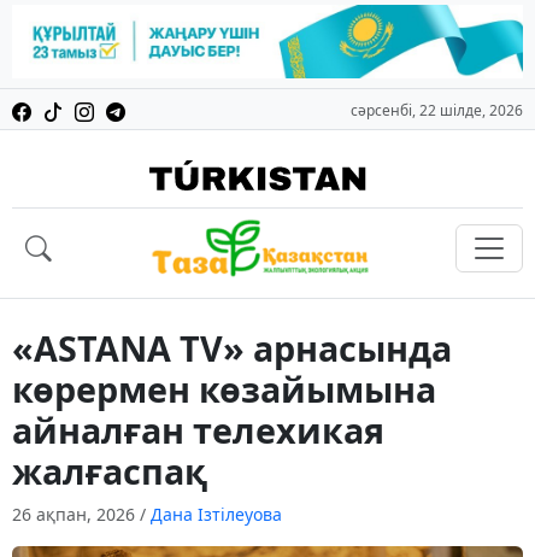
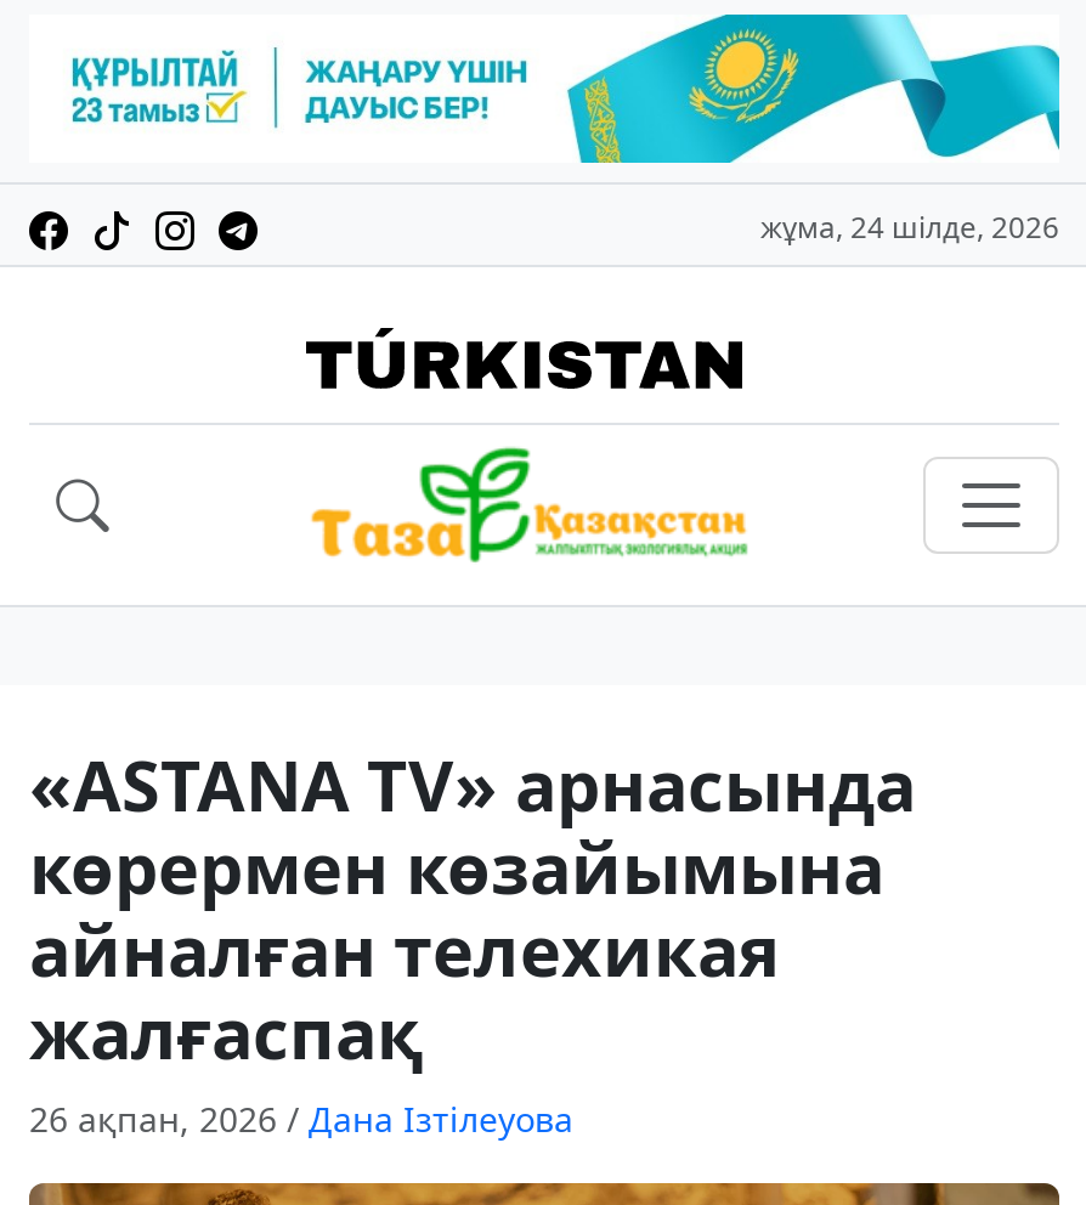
- сәрсенбі, 22 шілде, 2026
+ жұма, 24 шілде, 2026
